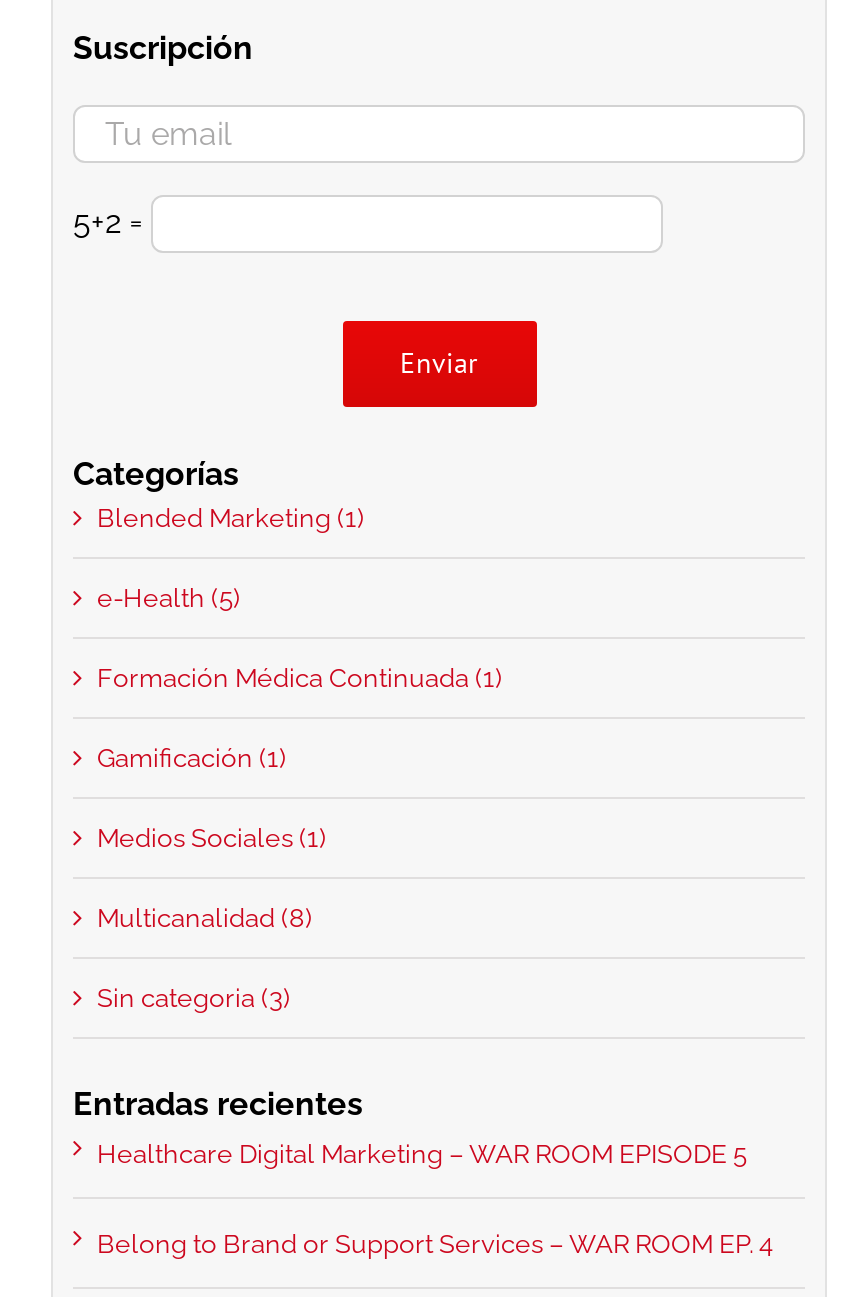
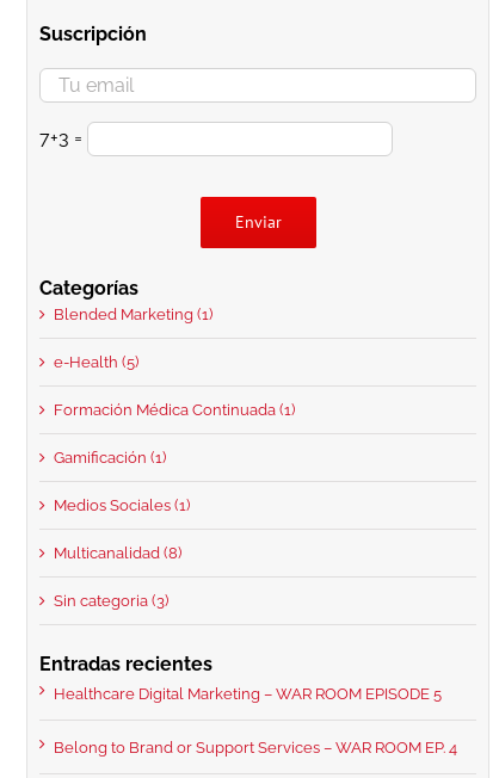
- 5+2 =
+ 7+3 =
